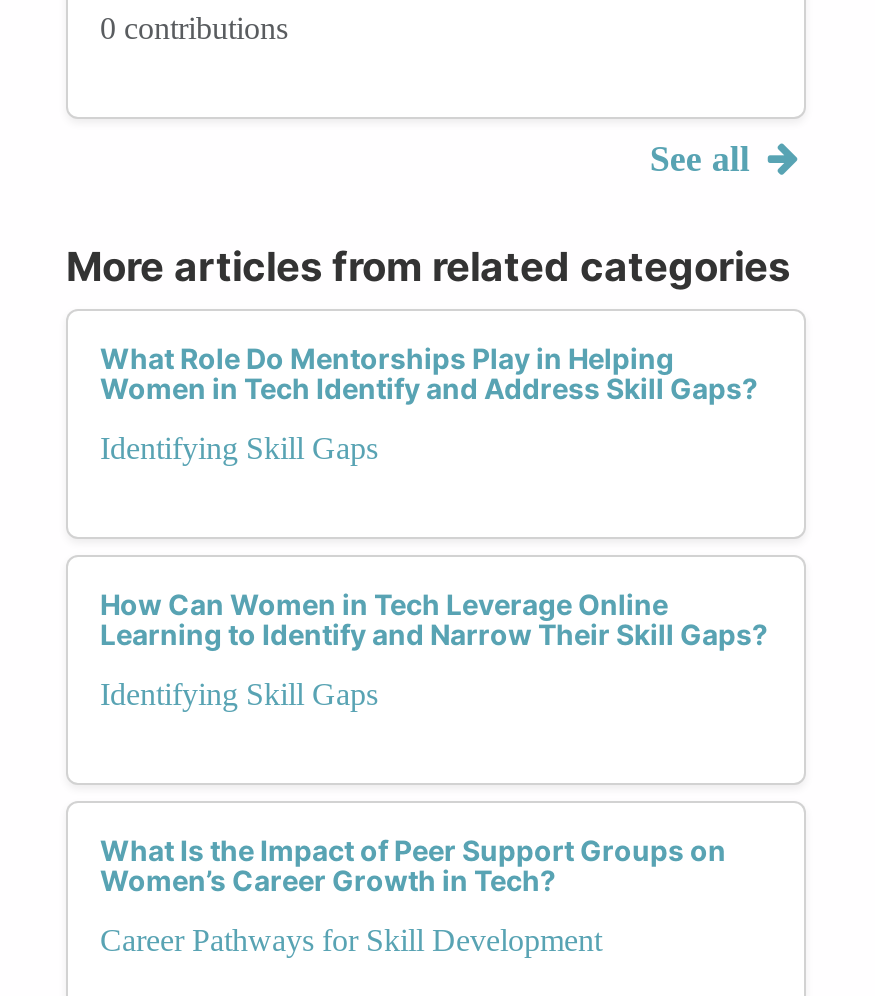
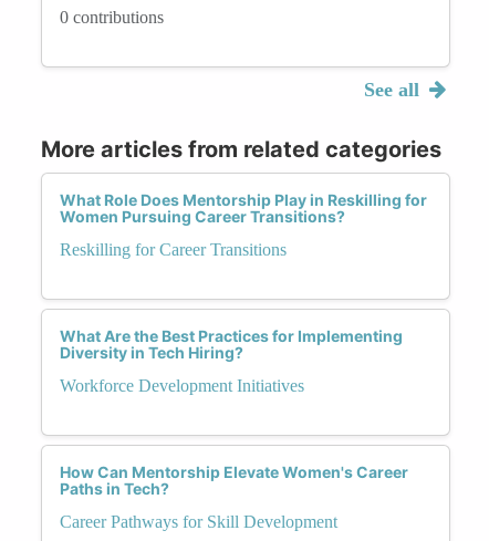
- What Role Do Mentorships Play in Helping
- Women in Tech Identify and Address Skill Gaps?
+ What Role Does Mentorship Play in Reskilling for
+ Women Pursuing Career Transitions?

- Identifying Skill Gaps
+ Reskilling for Career Transitions

- How Can Women in Tech Leverage Online
- Learning to Identify and Narrow Their Skill Gaps?
+ What Are the Best Practices for Implementing
+ Diversity in Tech Hiring?

- Identifying Skill Gaps
+ Workforce Development Initiatives

- What Is the Impact of Peer Support Groups on
- Women’s Career Growth in Tech?
+ How Can Mentorship Elevate Women's Career
+ Paths in Tech?
